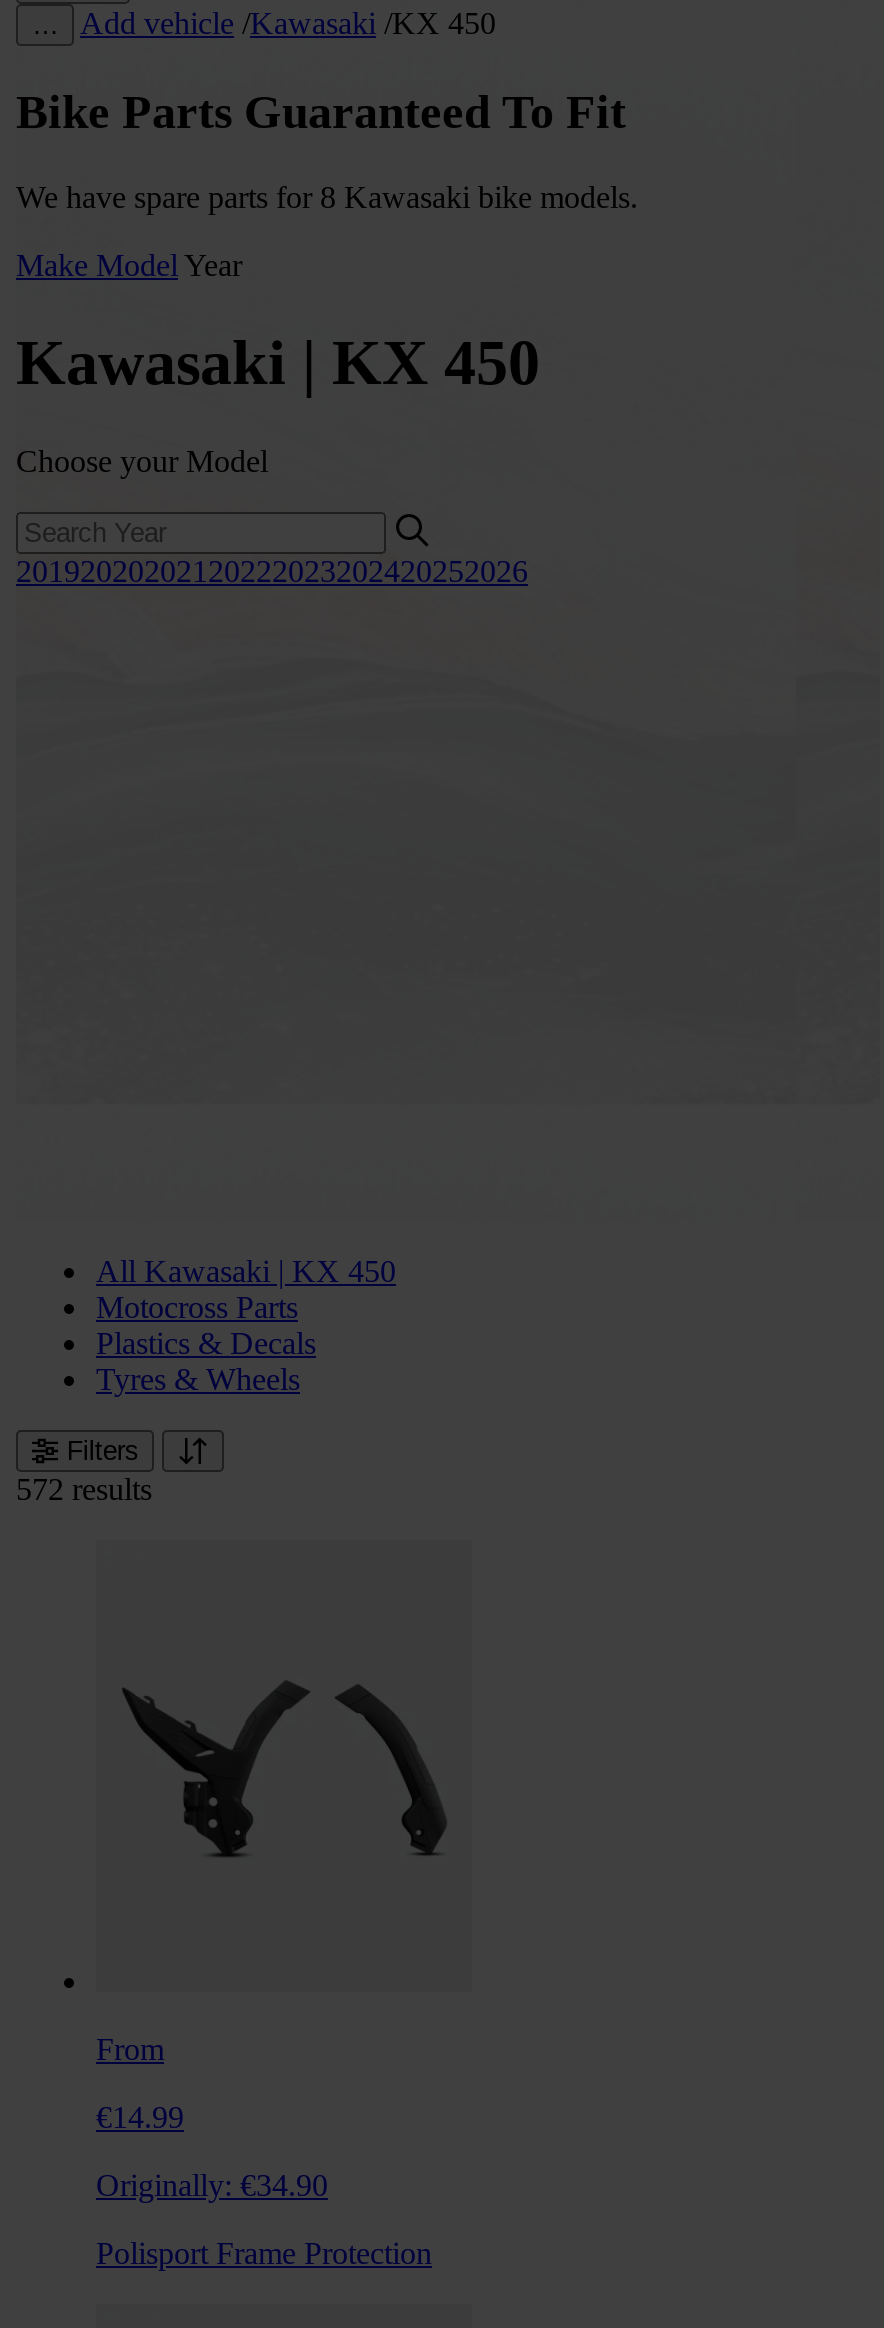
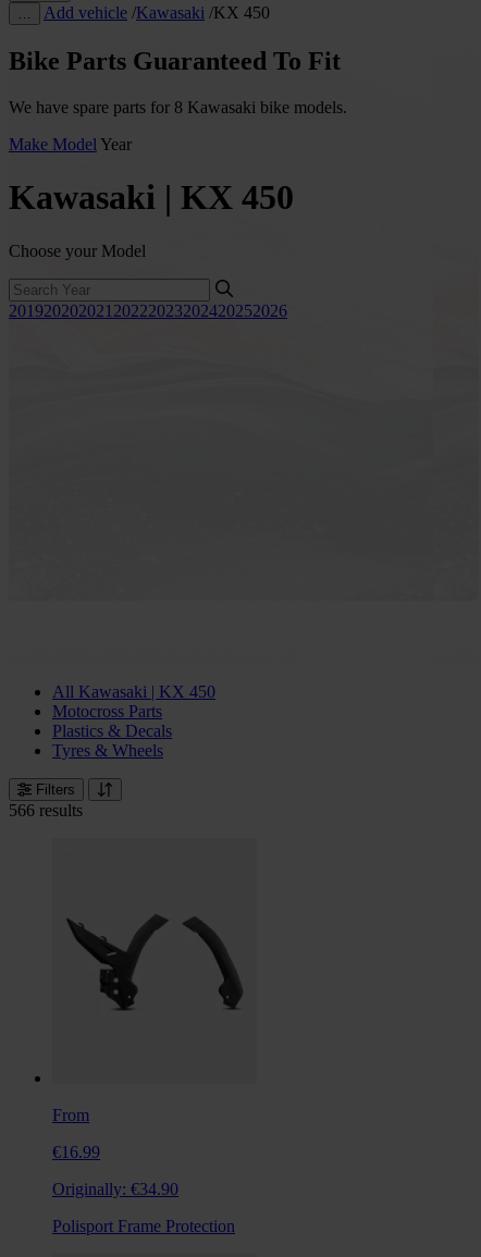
- 572 results
+ 566 results

- €14.99
+ €16.99
